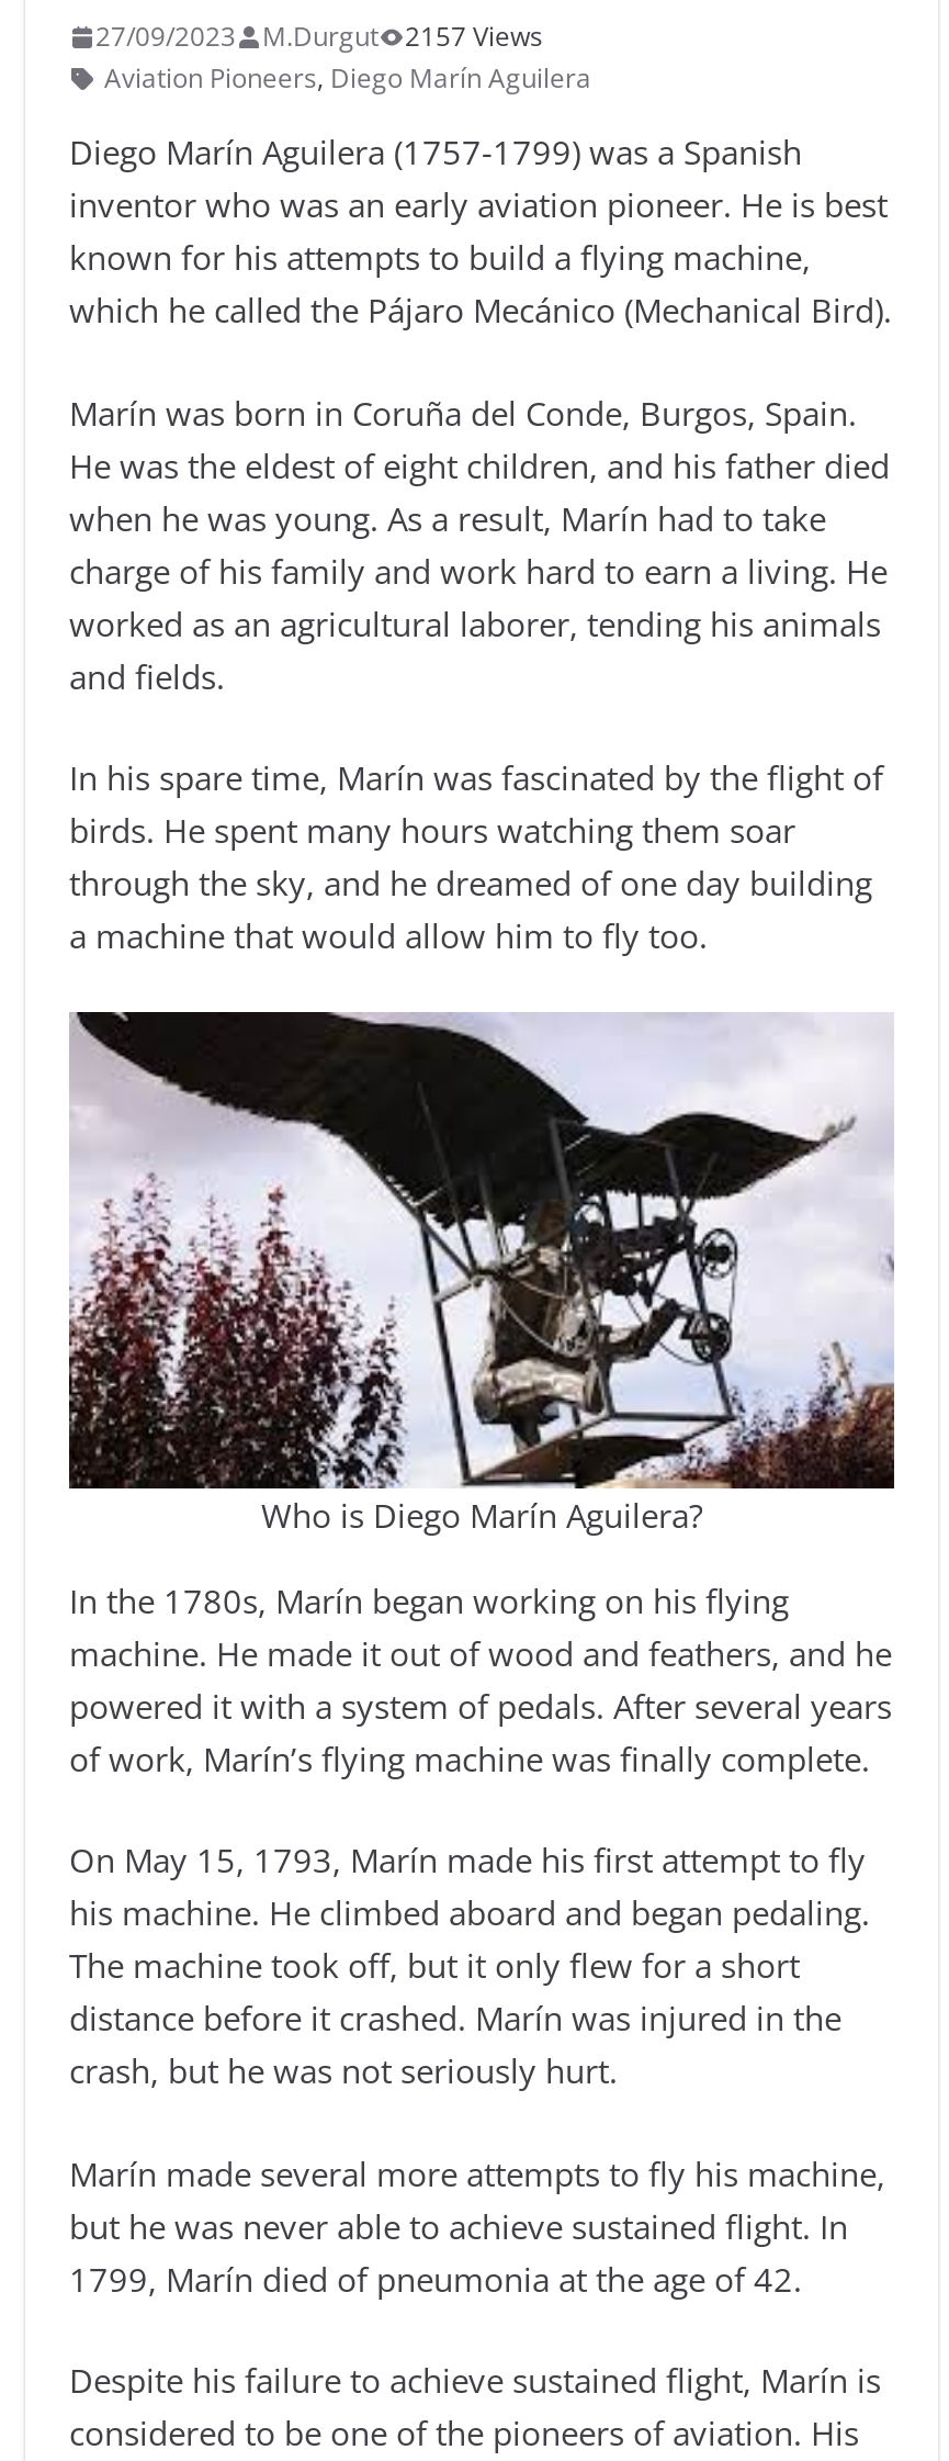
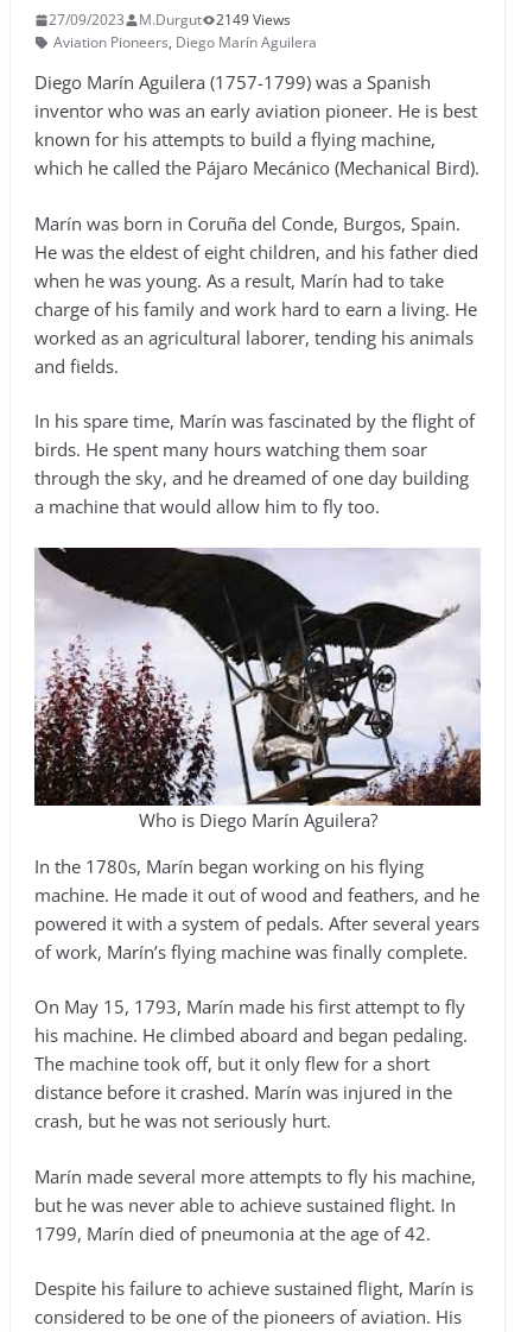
- 27/09/2023 M.Durgut 2157 Views
+ 27/09/2023 M.Durgut 2149 Views
